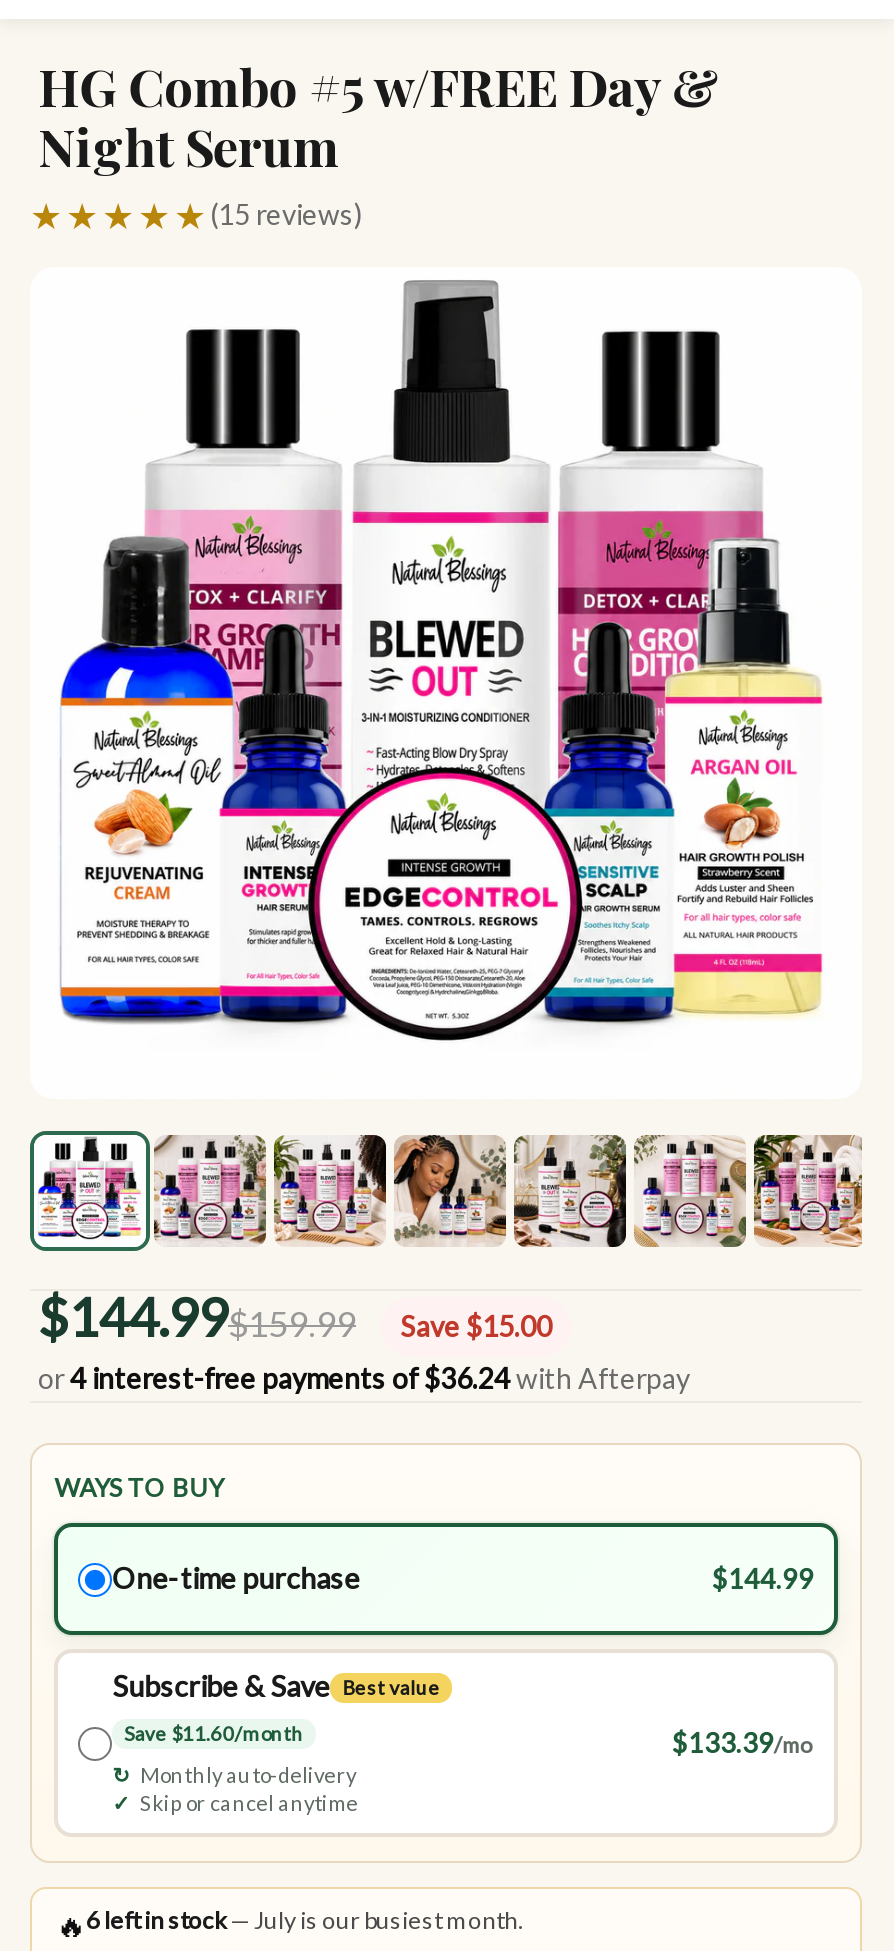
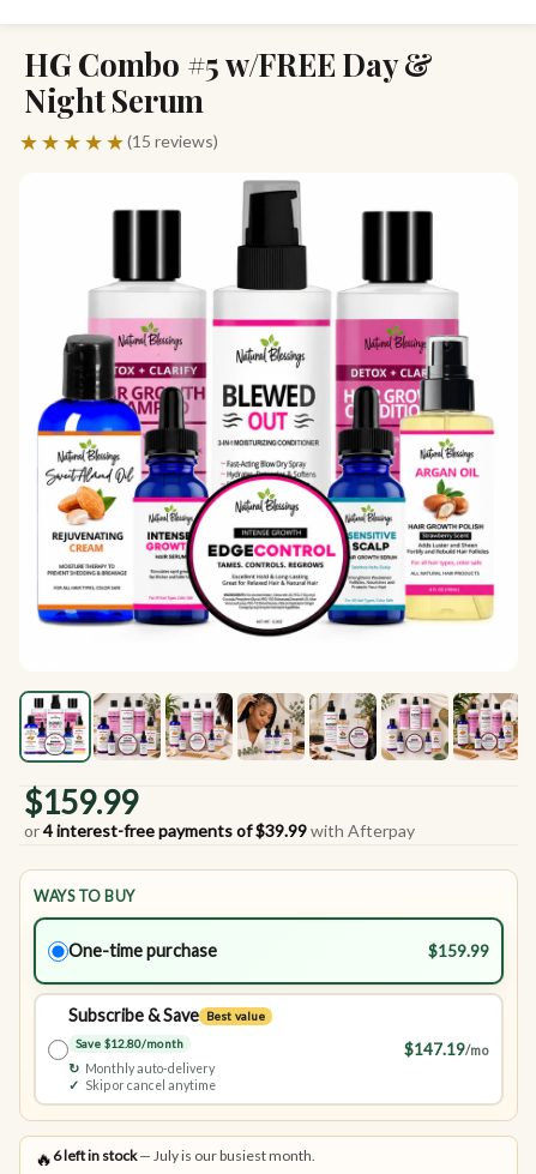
- $144.99$159.99
- Save $15.00
- or 4 interest-free payments of $36.24with Afterpay
+ $159.99
+ or 4 interest-free payments of $39.99 with Afterpay

- $144.99
+ $159.99

- Save $11.60/month
+ Save $12.80/month

- $133.39/mo
+ $147.19/mo
